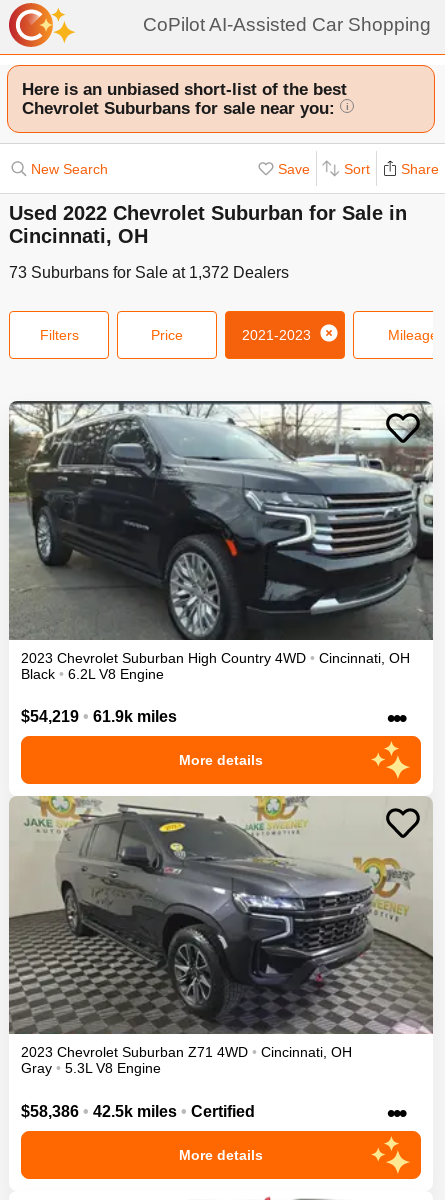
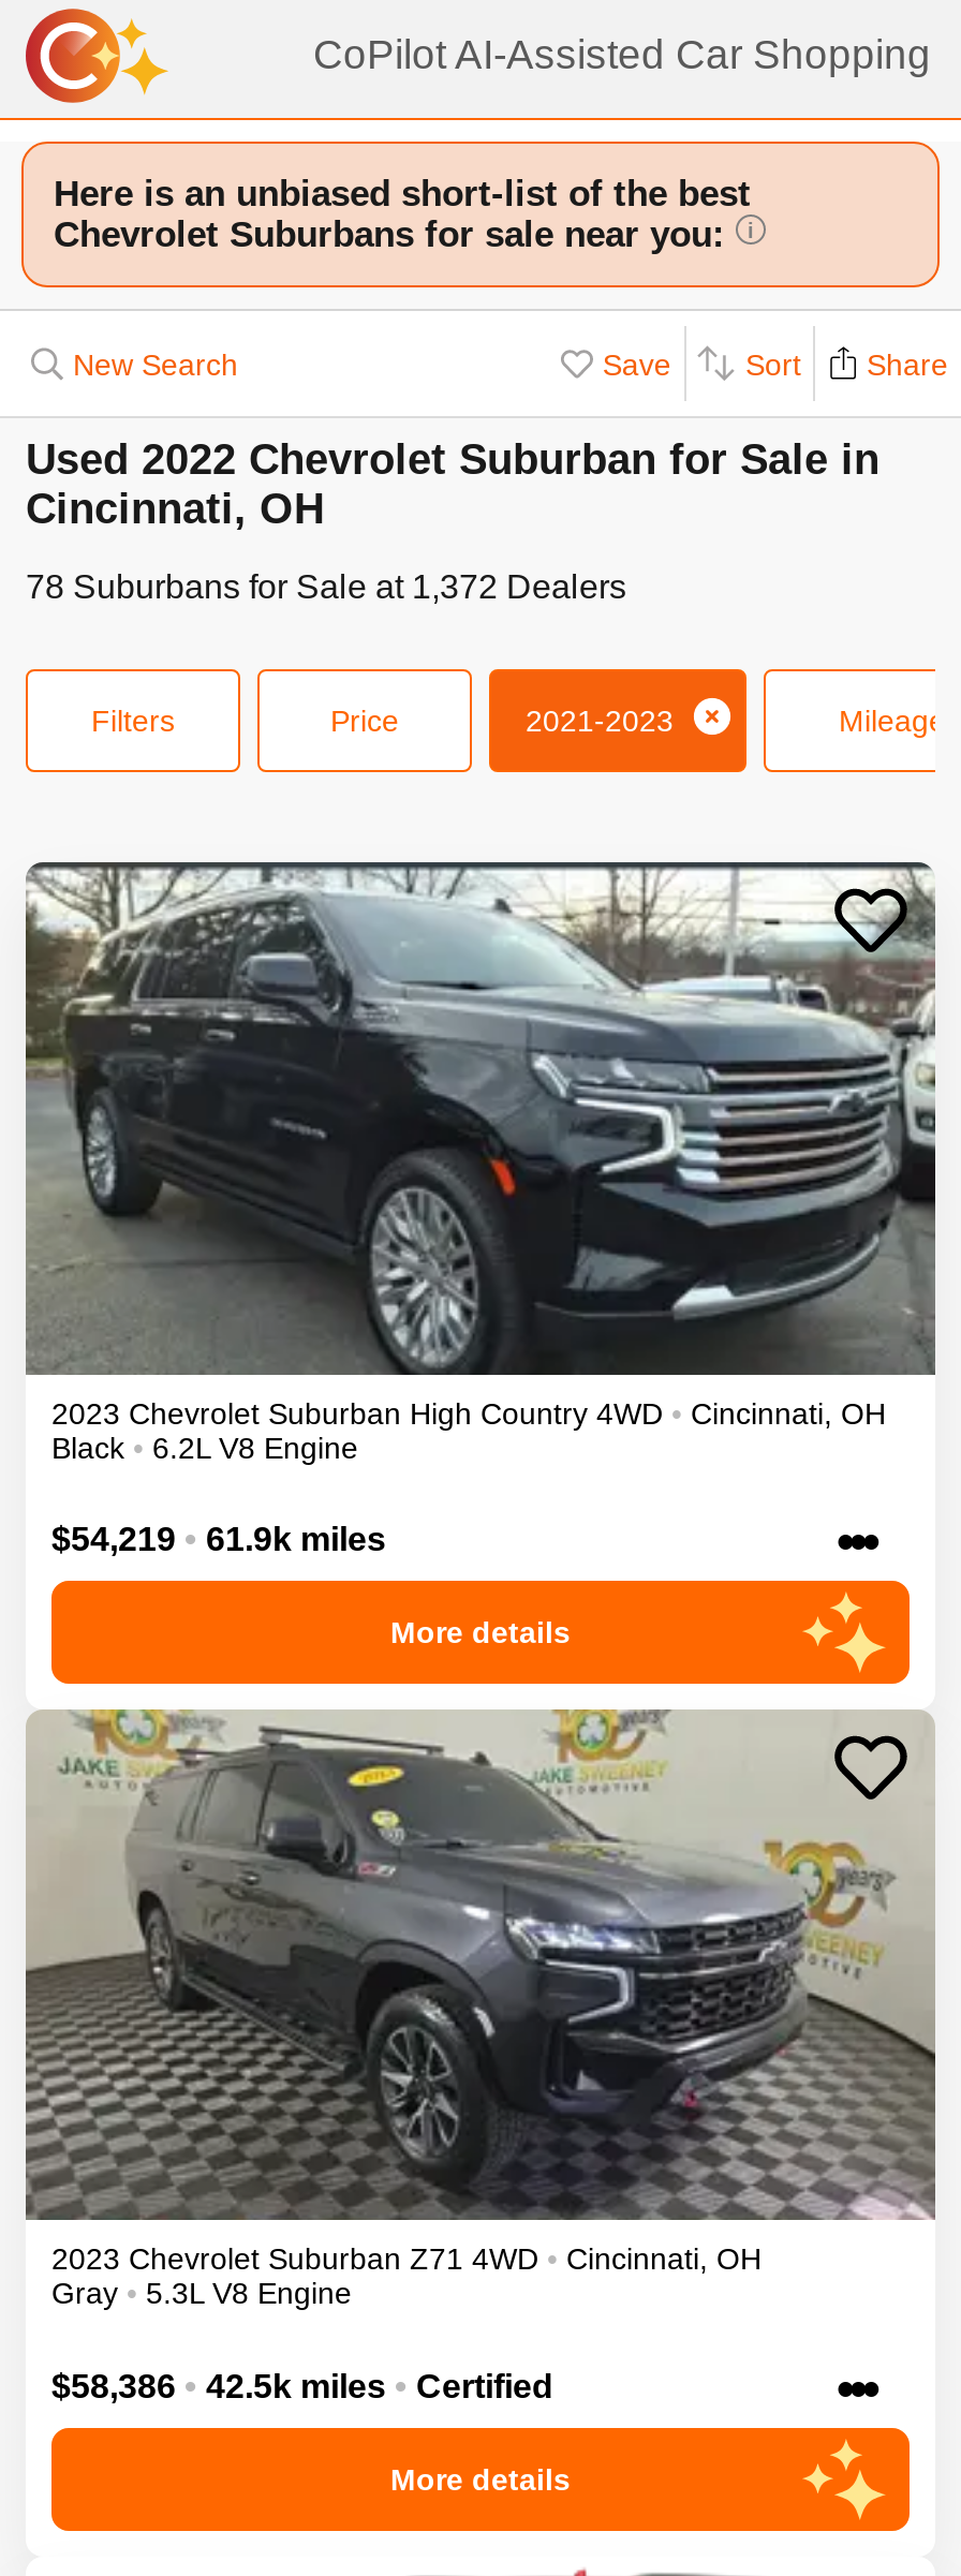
- 73 Suburbans for Sale at 1,372 Dealers
+ 78 Suburbans for Sale at 1,372 Dealers
